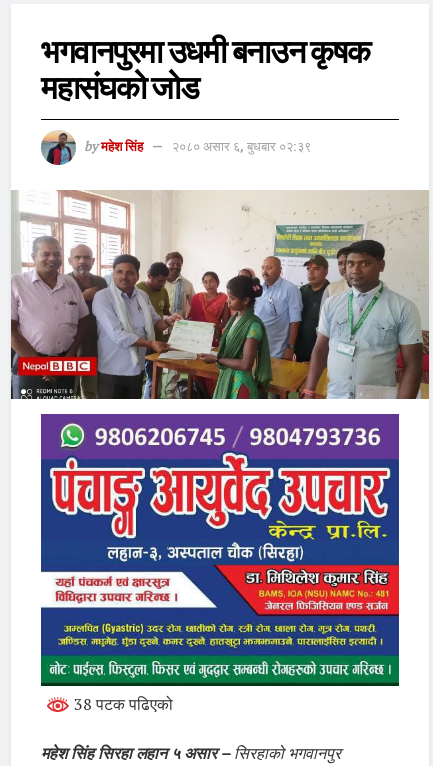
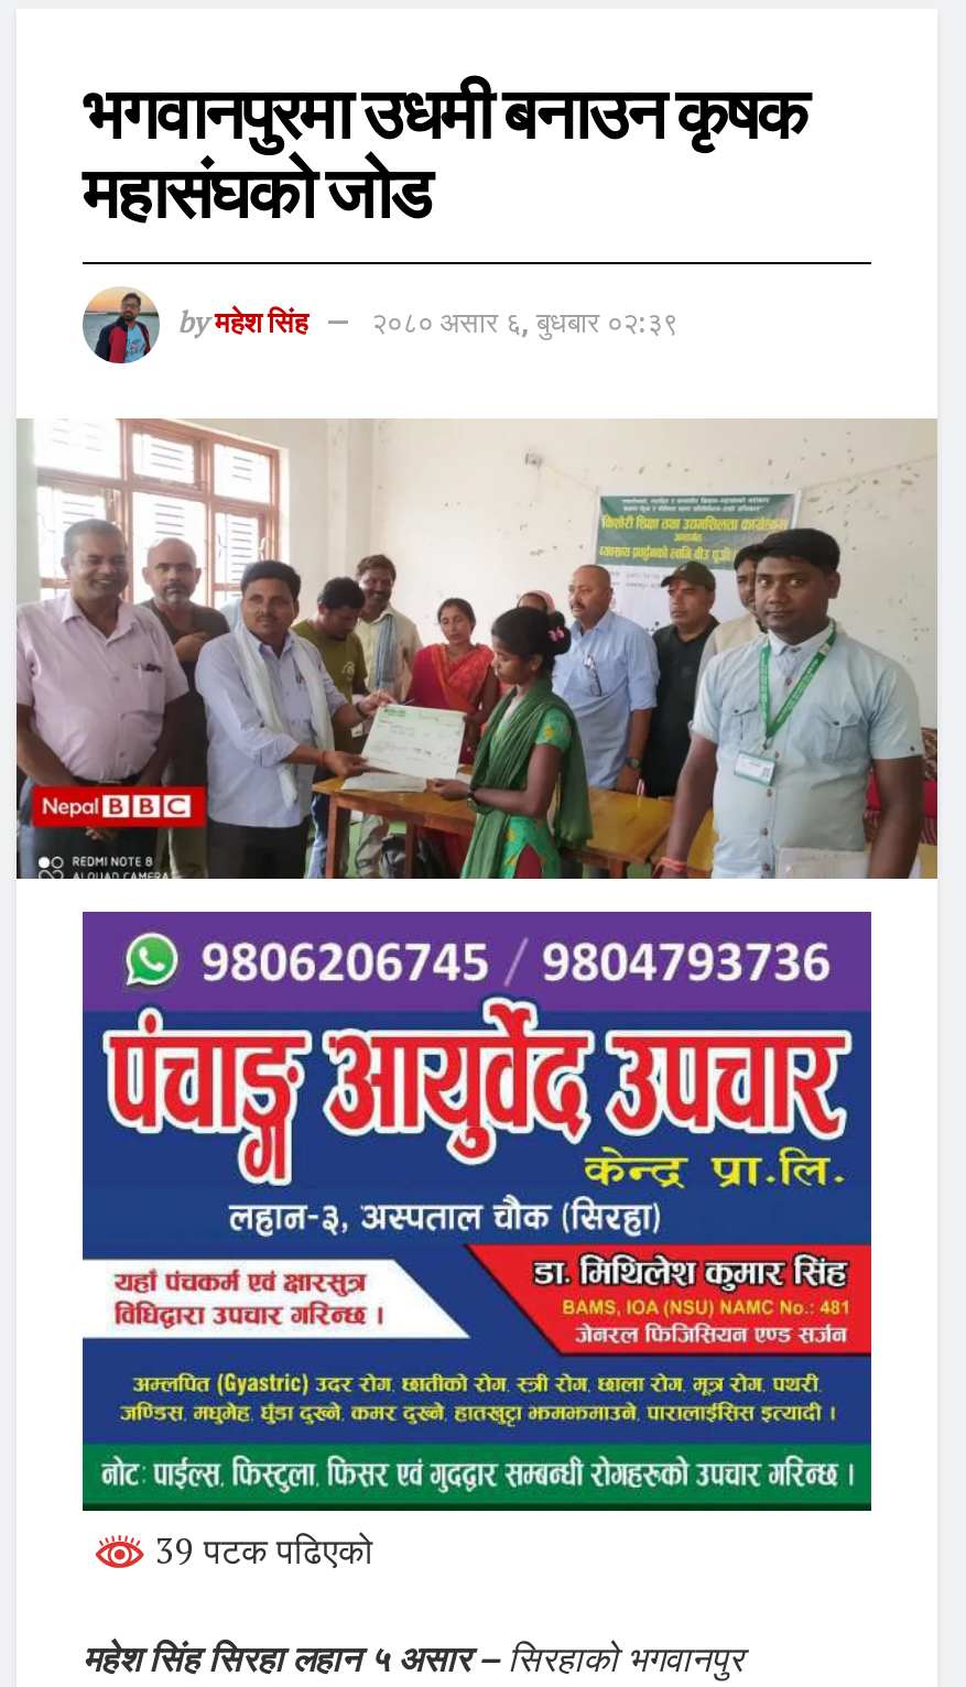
- 38 पटक पढिएको
+ 39 पटक पढिएको
